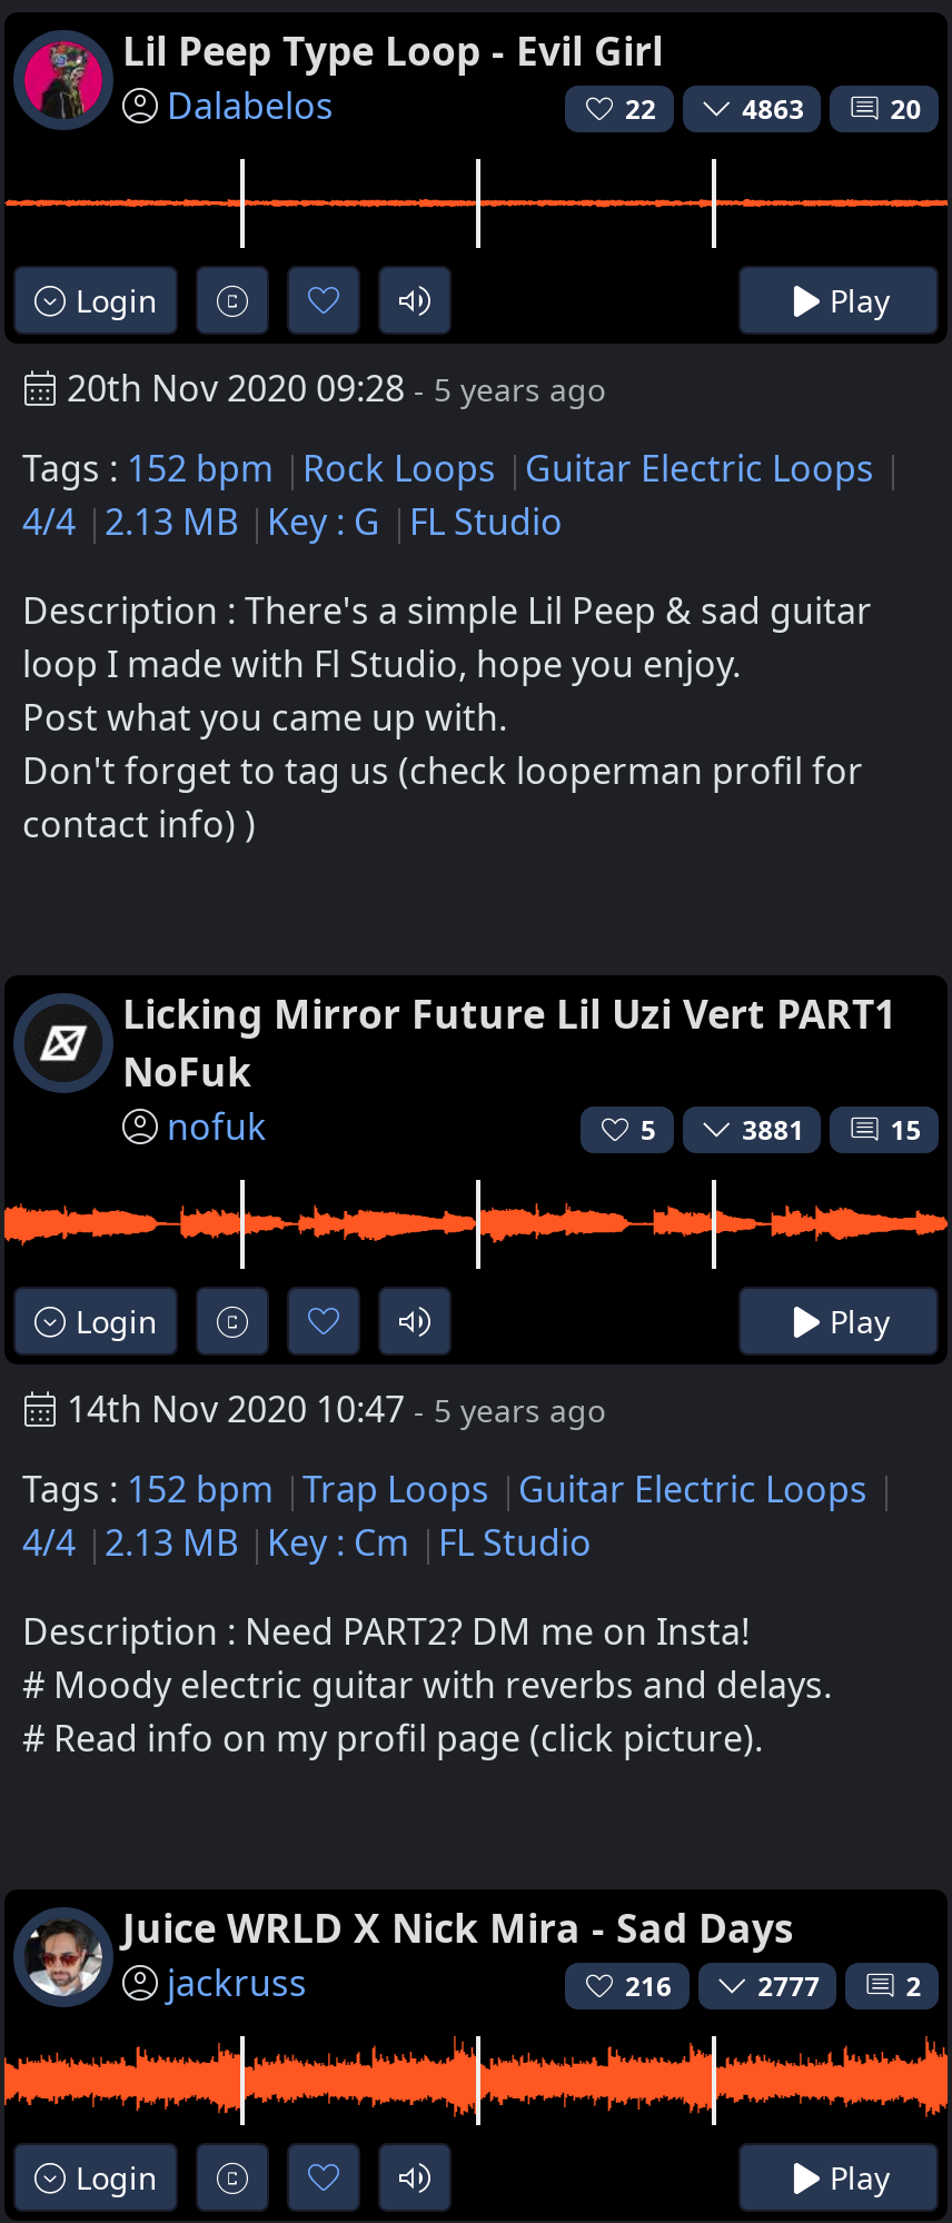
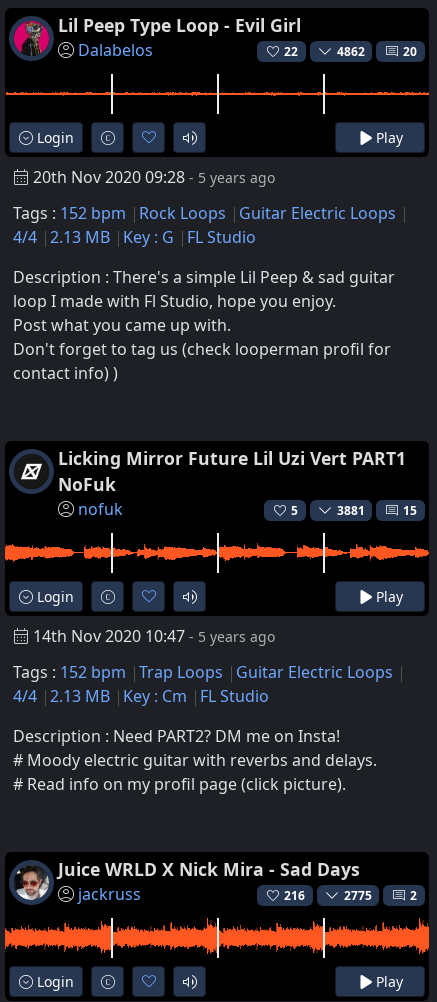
- 4863
+ 4862

- 2777
+ 2775
